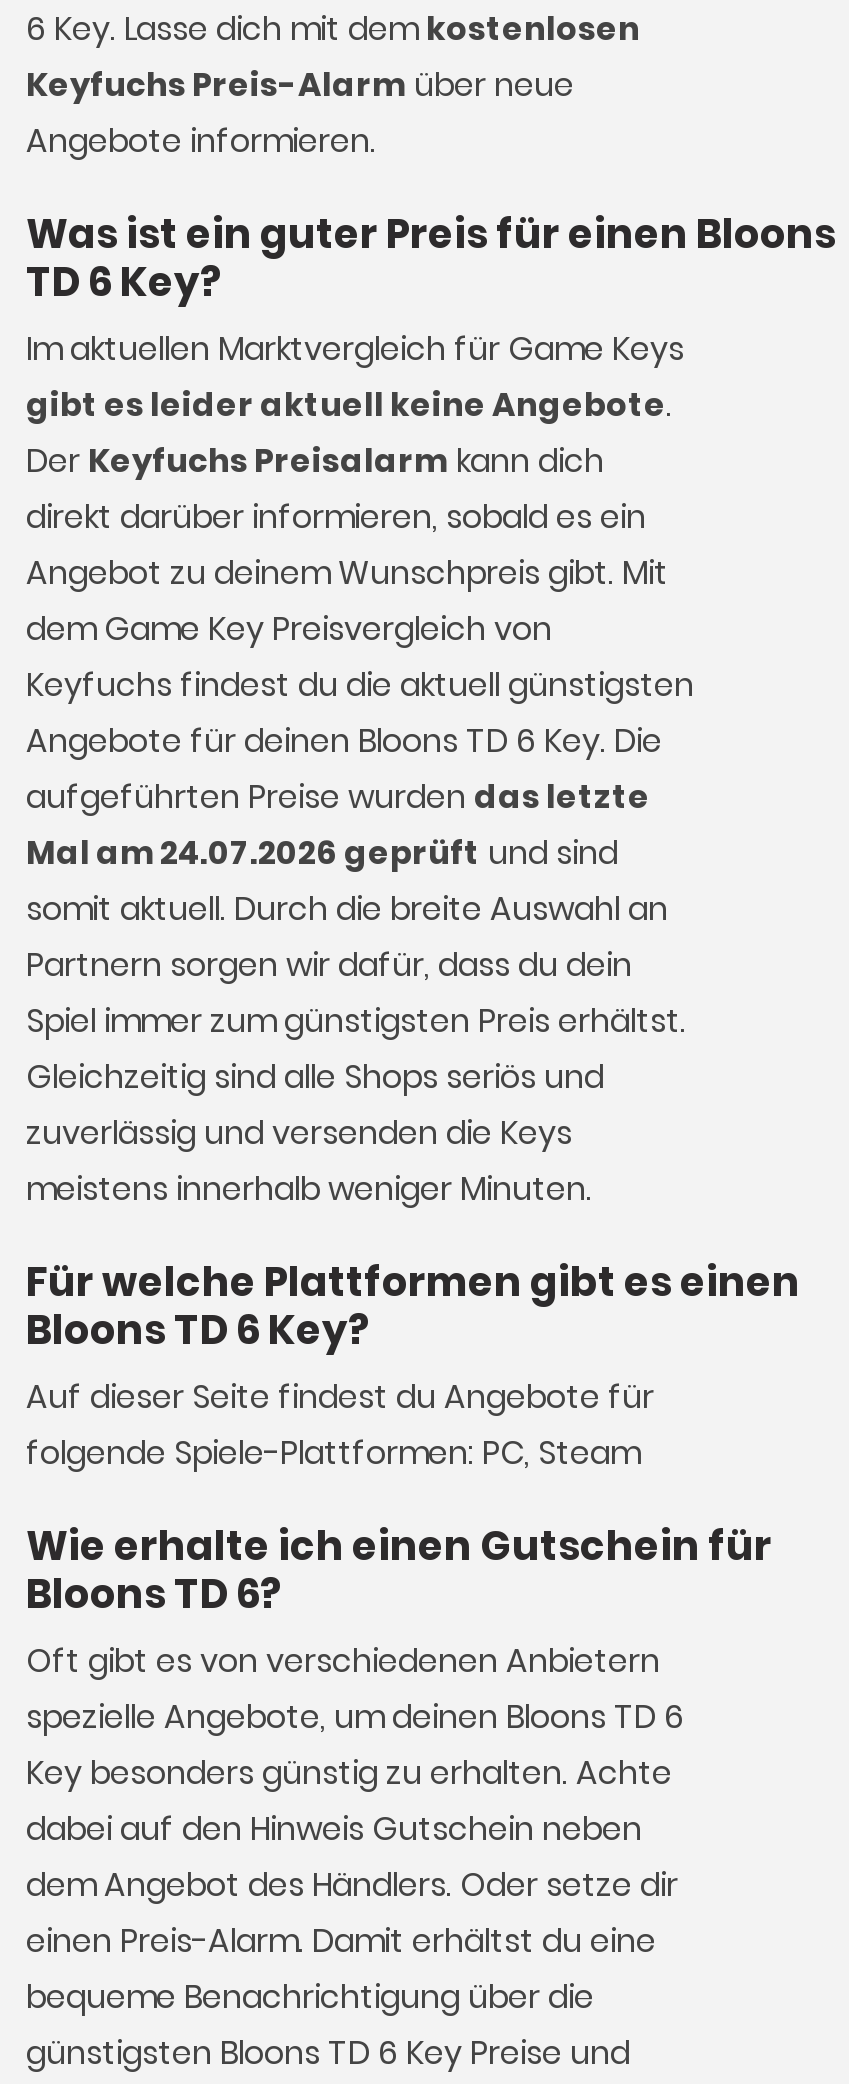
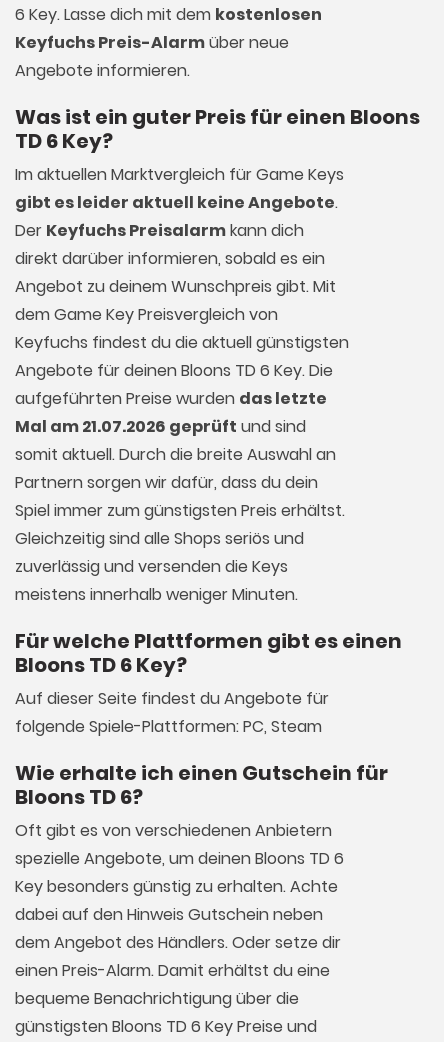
- Mal am 24.07.2026 geprüft und sind
+ Mal am 21.07.2026 geprüft und sind
